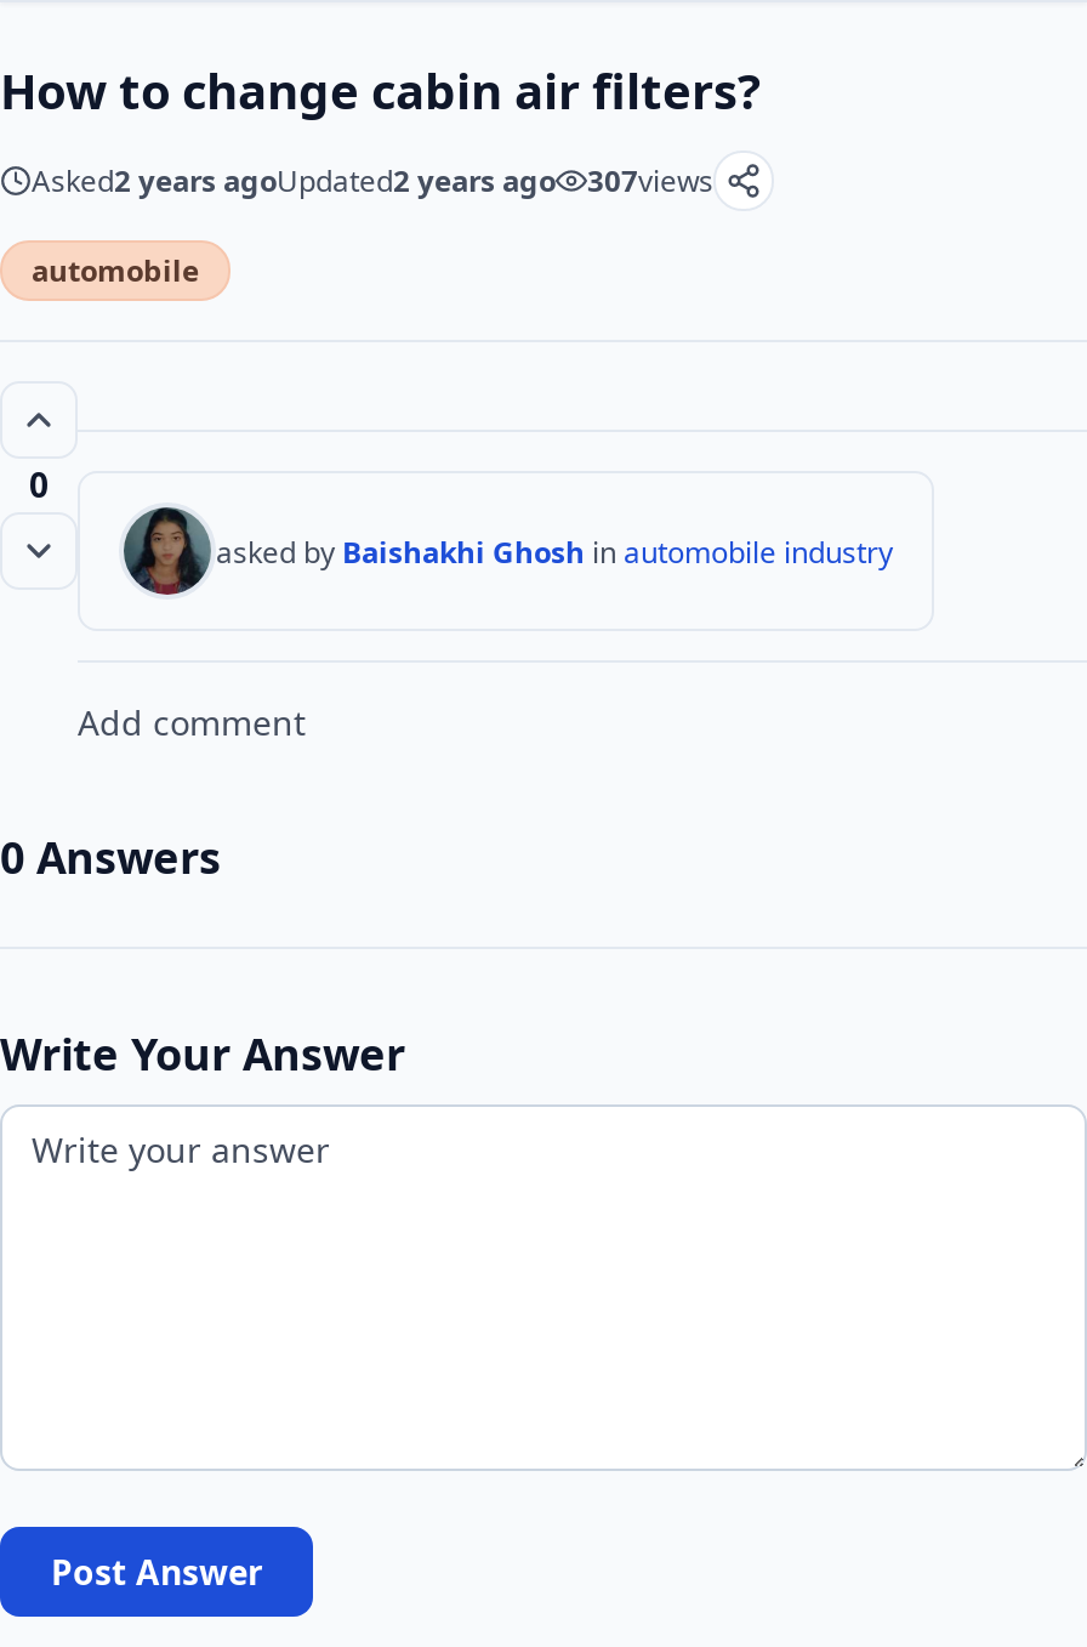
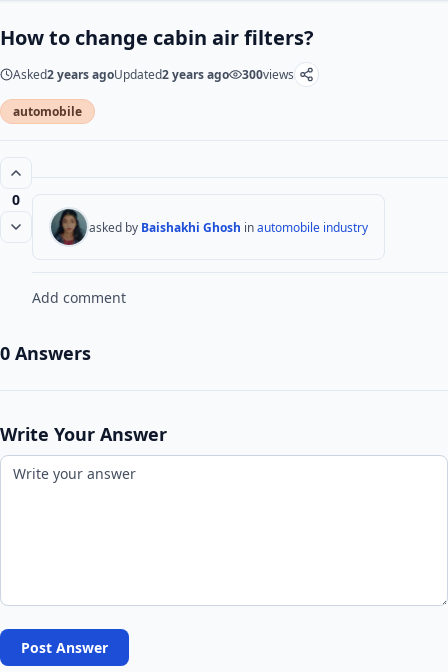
- Asked2 years agoUpdated2 years ago 307views
+ Asked2 years agoUpdated2 years ago 300views
